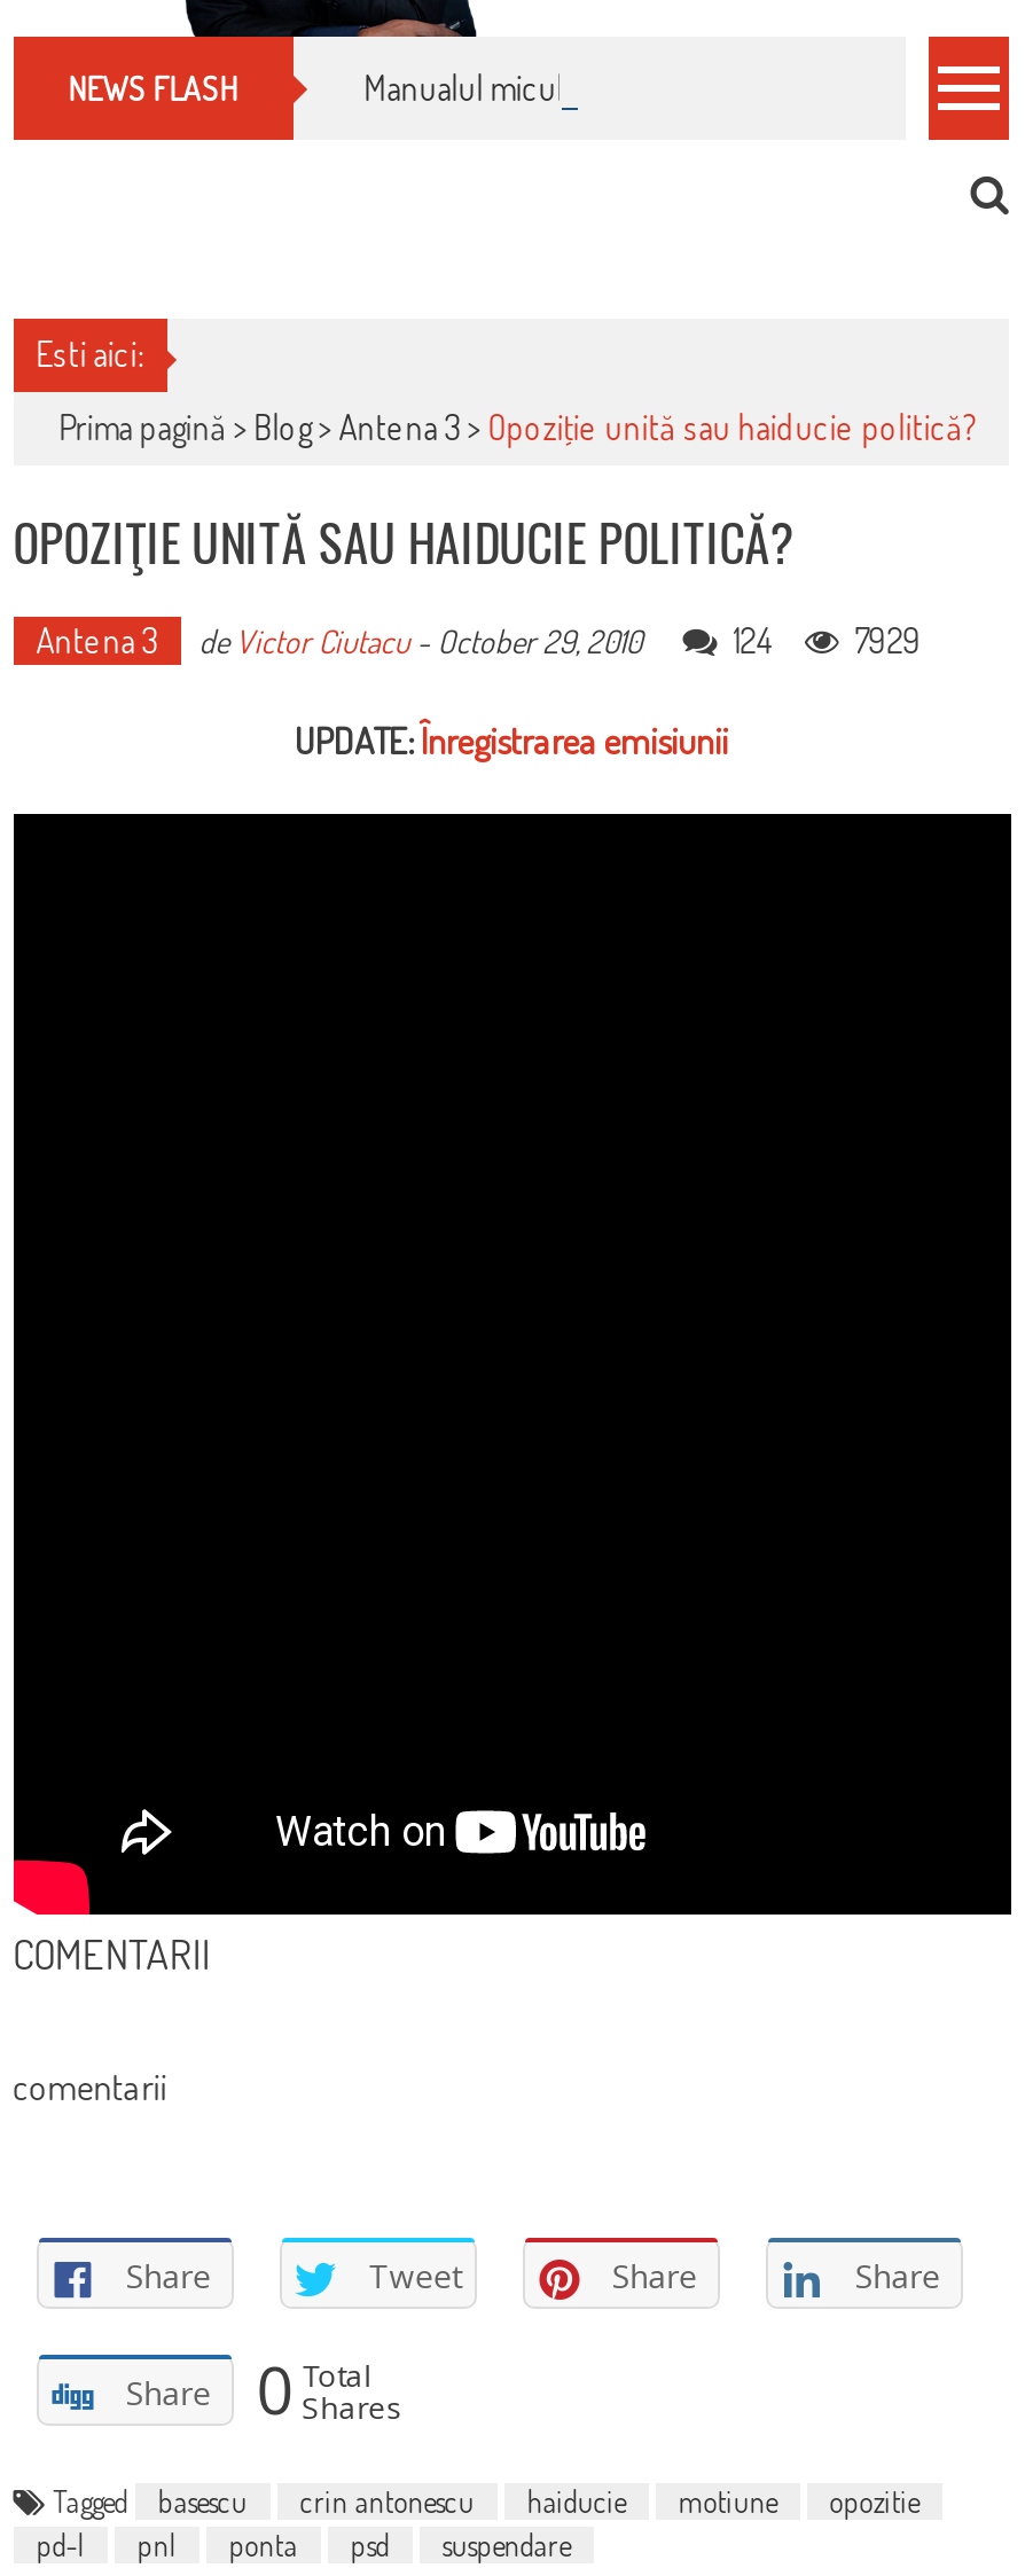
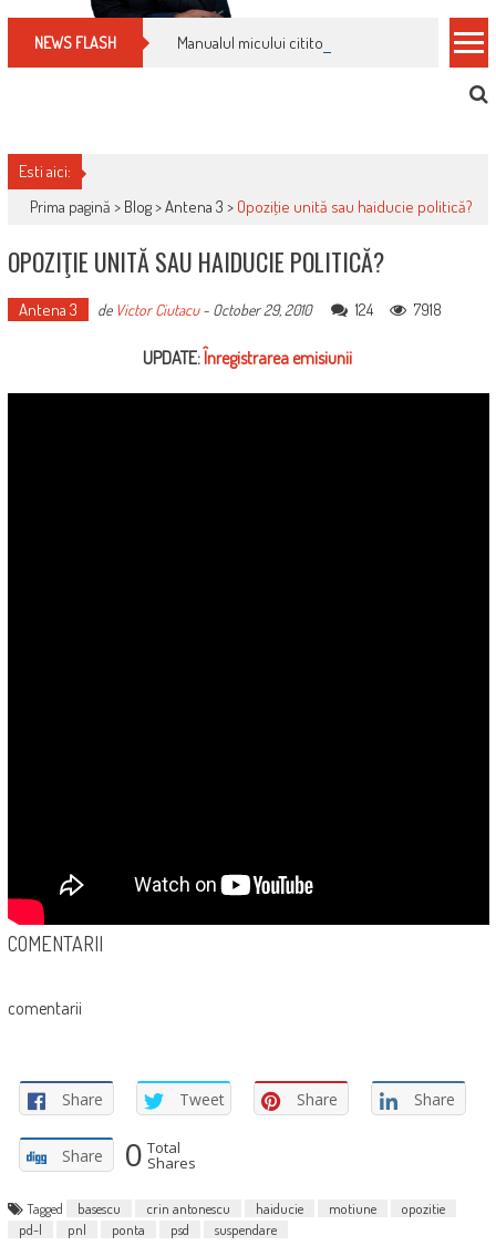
- 124 7929
+ 124 7918
